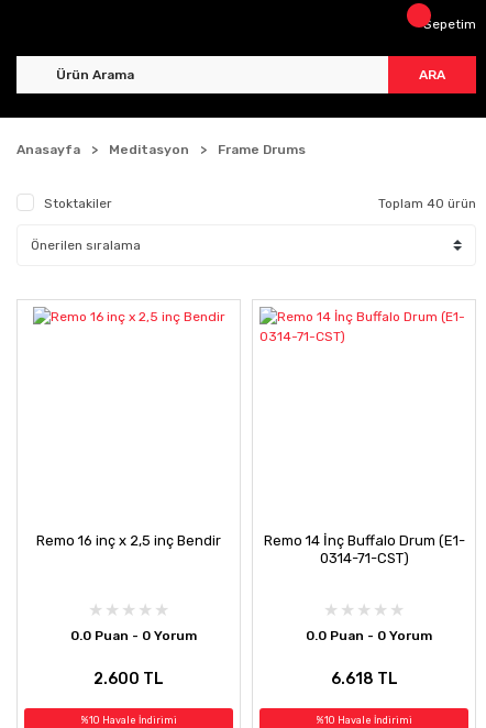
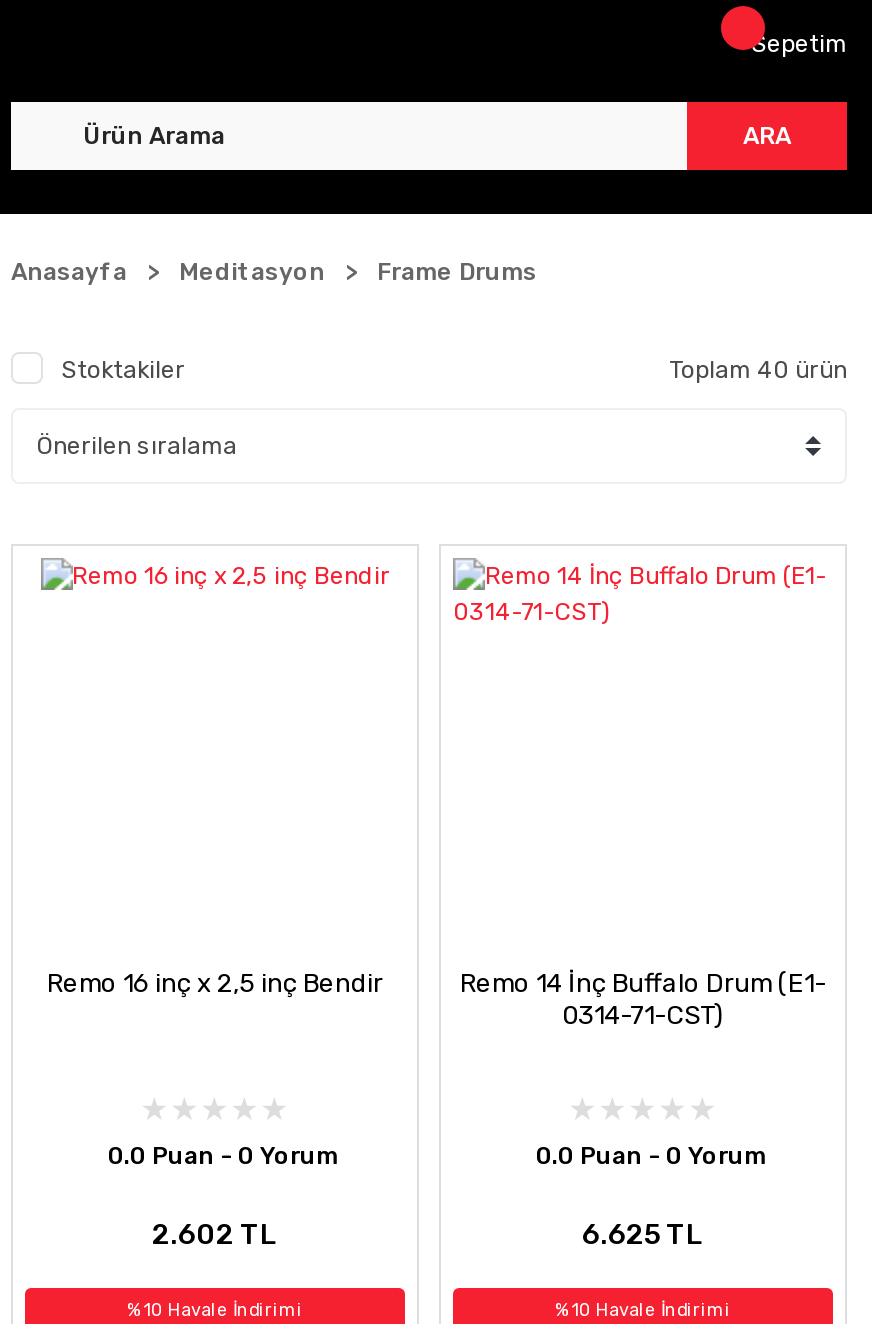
- 2.600 TL
+ 2.602 TL

- 6.618 TL
+ 6.625 TL
